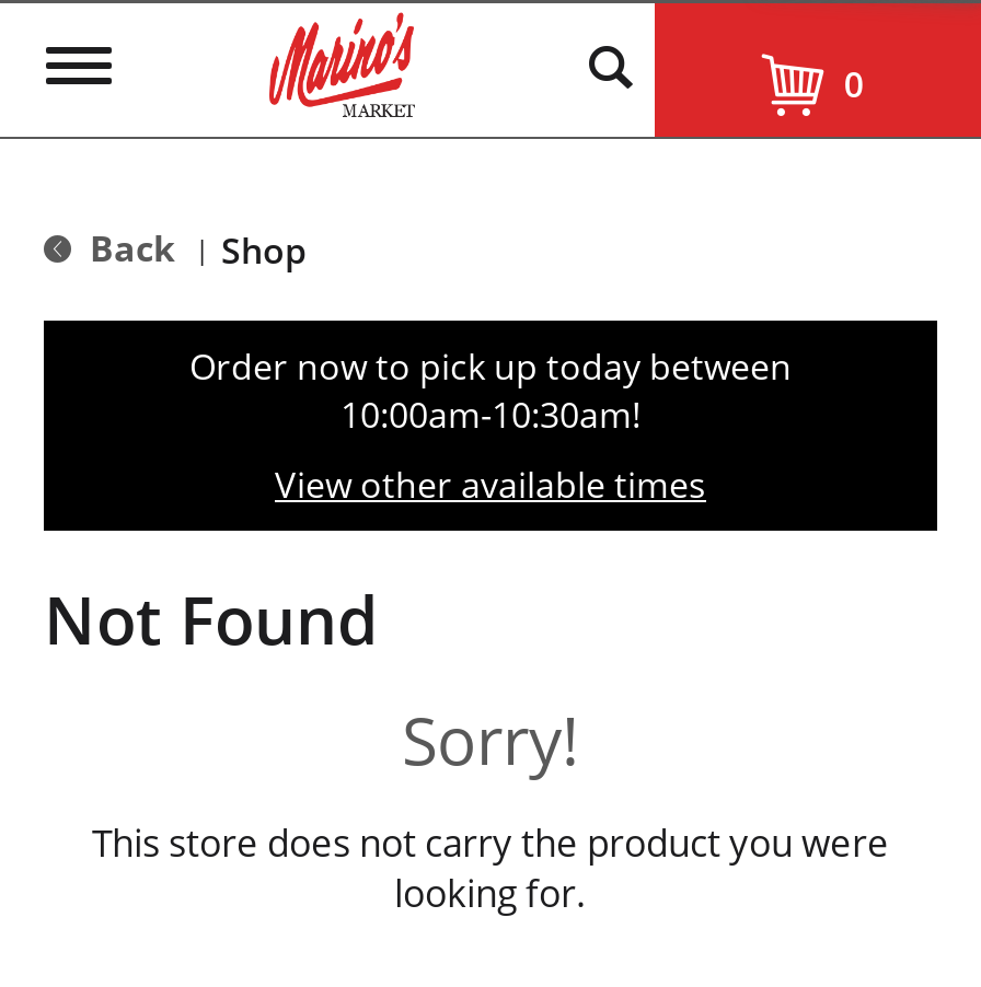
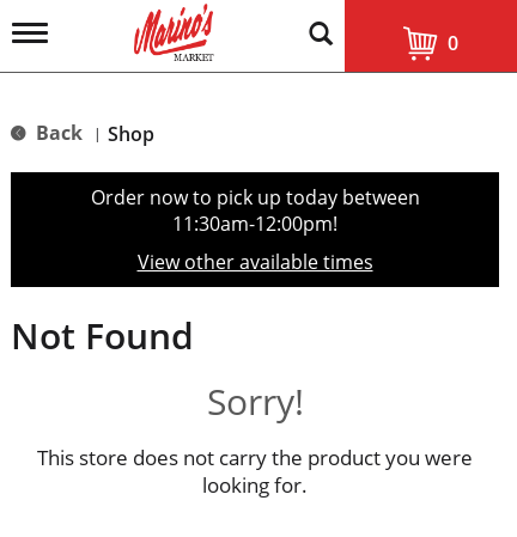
- 10:00am-10:30am!
+ 11:30am-12:00pm!
